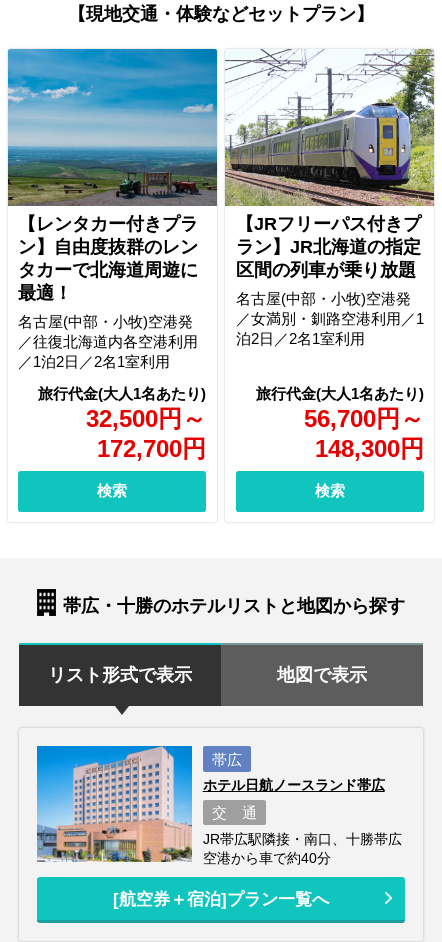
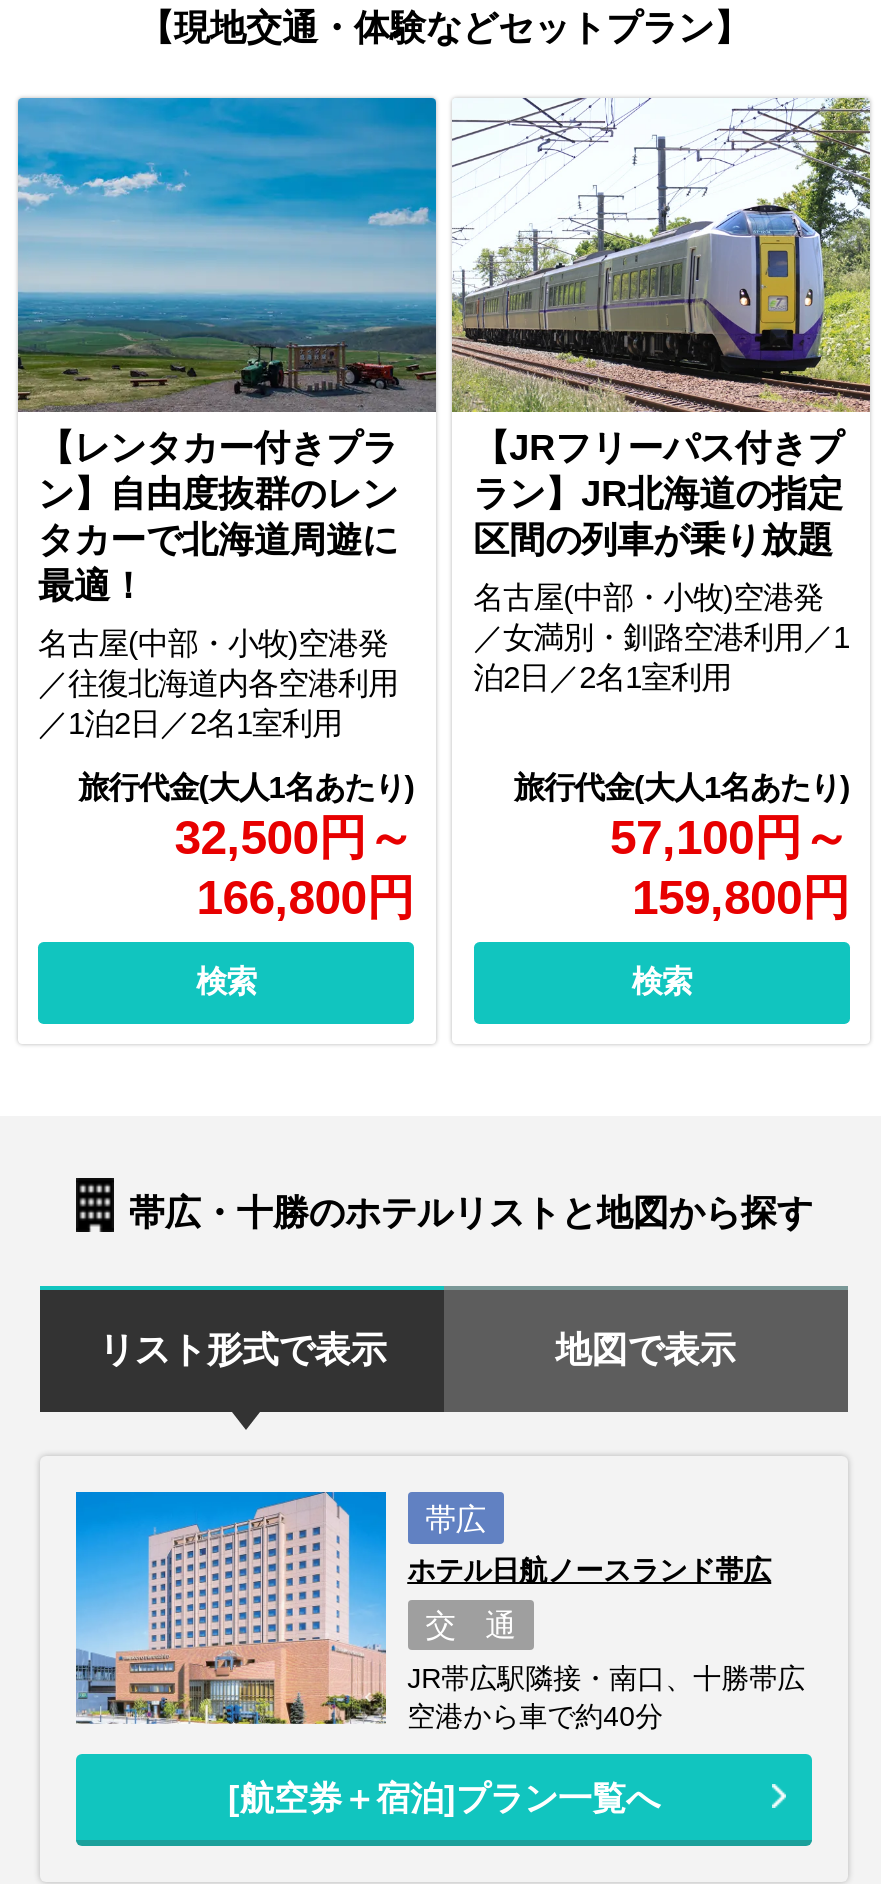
- 56,700円～
+ 57,100円～

- 172,700円
+ 166,800円

- 148,300円
+ 159,800円
